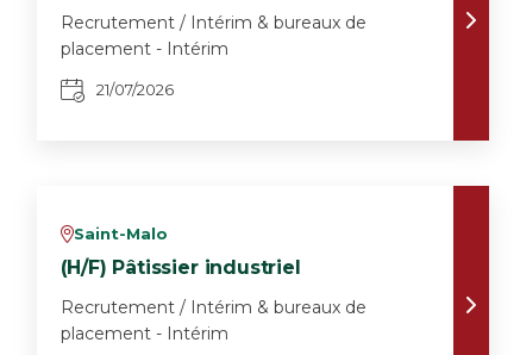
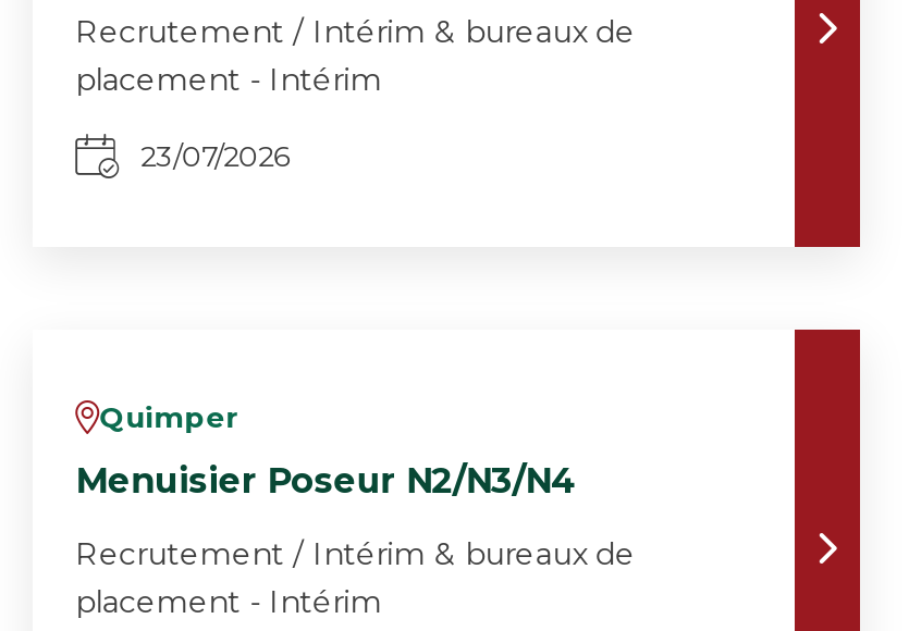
- 21/07/2026
+ 23/07/2026

- vSaint-Malo
+ vQuimper

- (H/F) Pâtissier industriel
+ Menuisier Poseur N2/N3/N4
